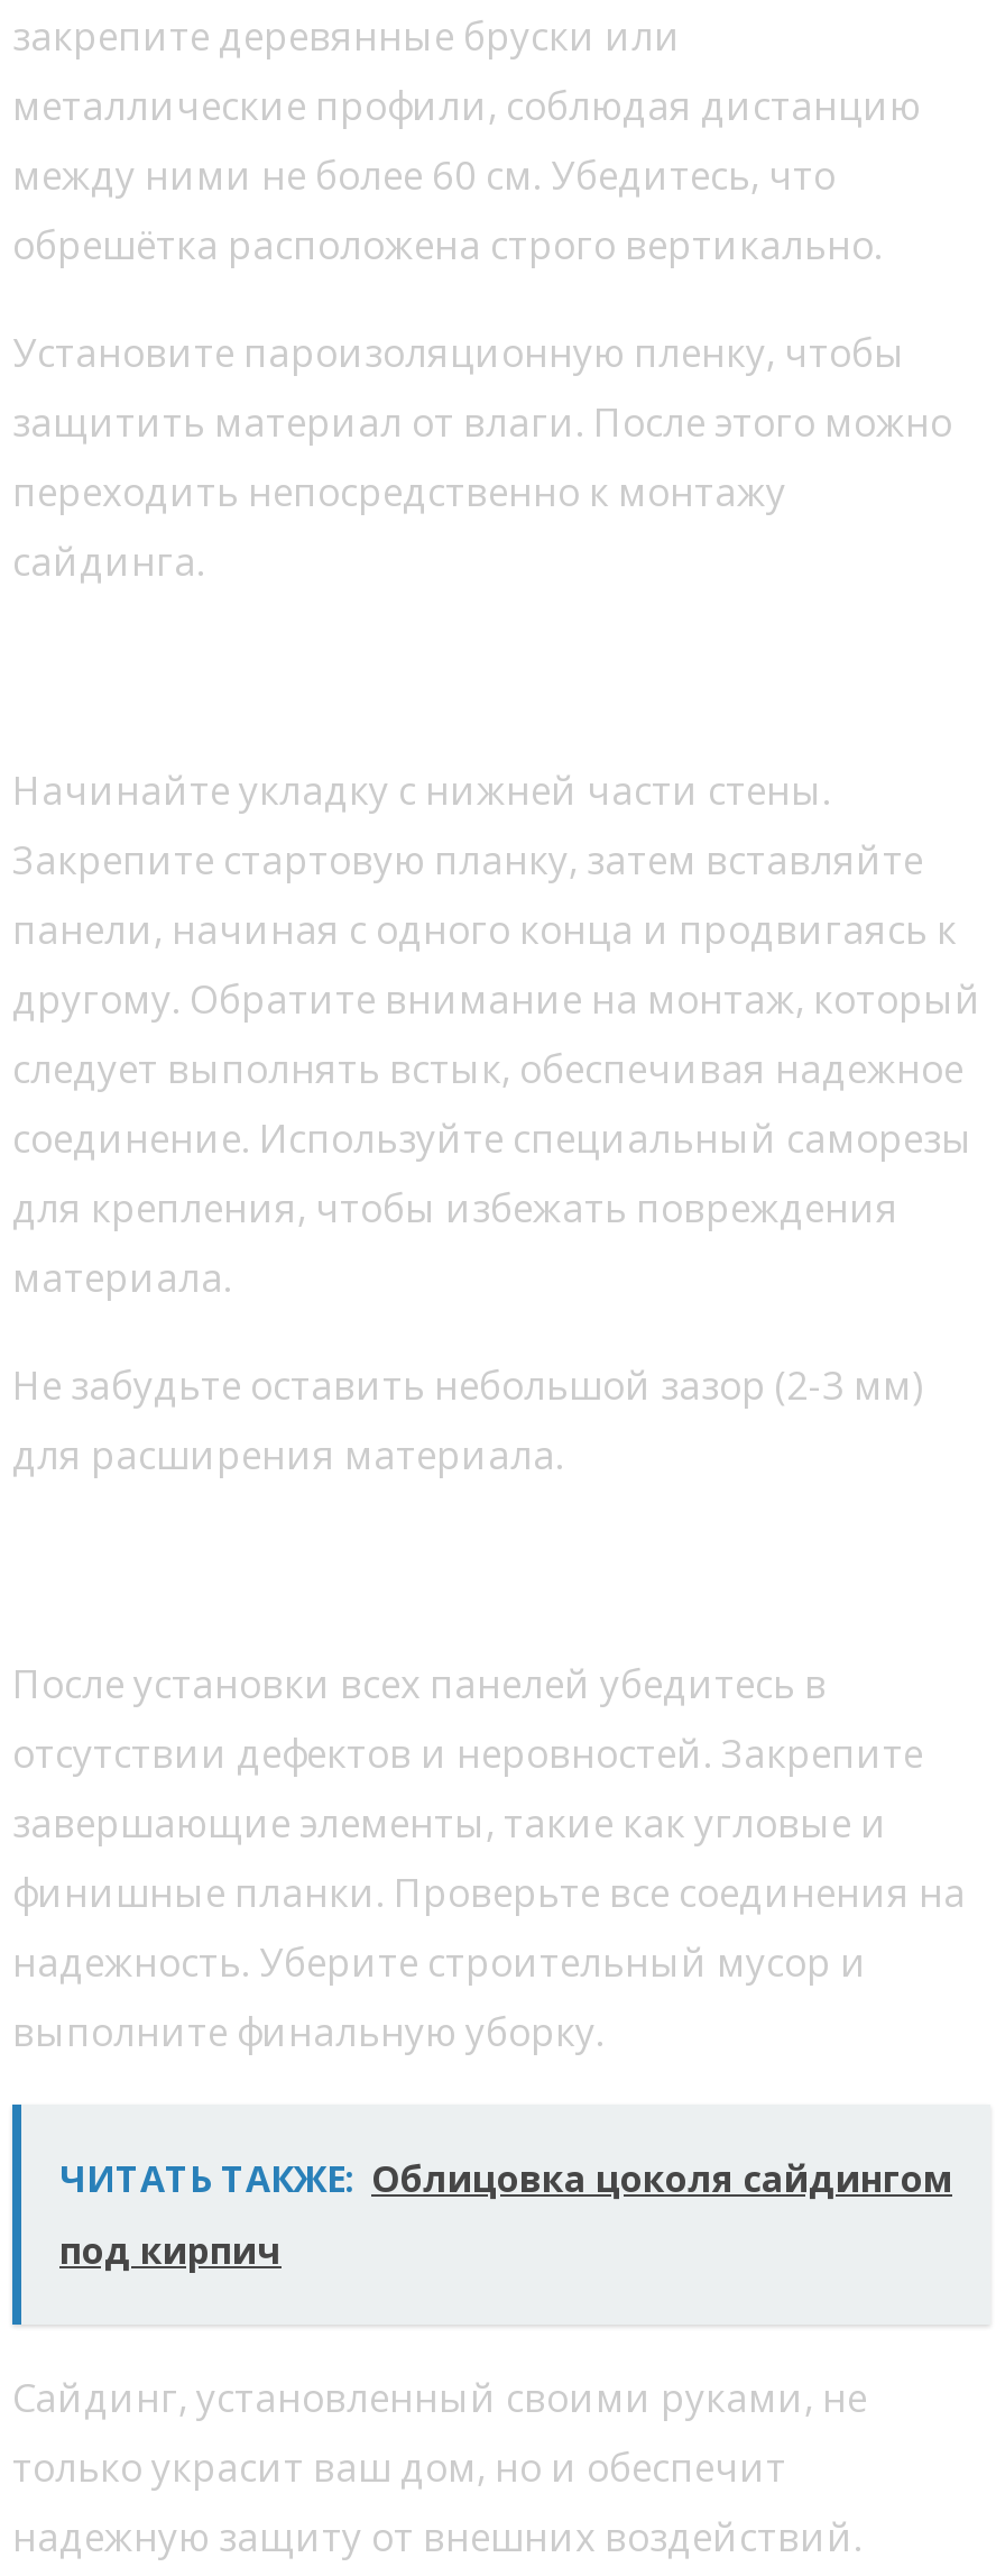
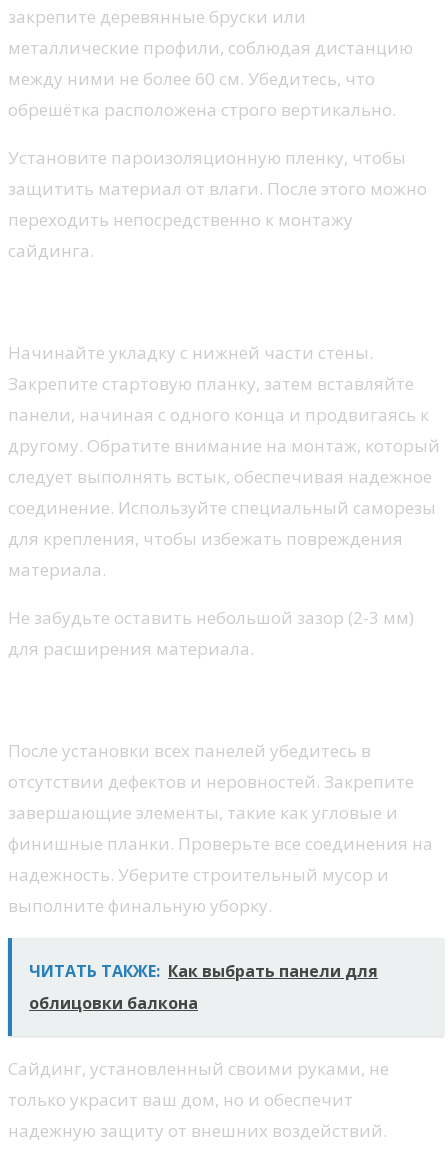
- ЧИТАТЬ ТАКЖЕ: Облицовка цоколя сайдингом
+ ЧИТАТЬ ТАКЖЕ: Как выбрать панели для

- под кирпич
+ облицовки балкона
